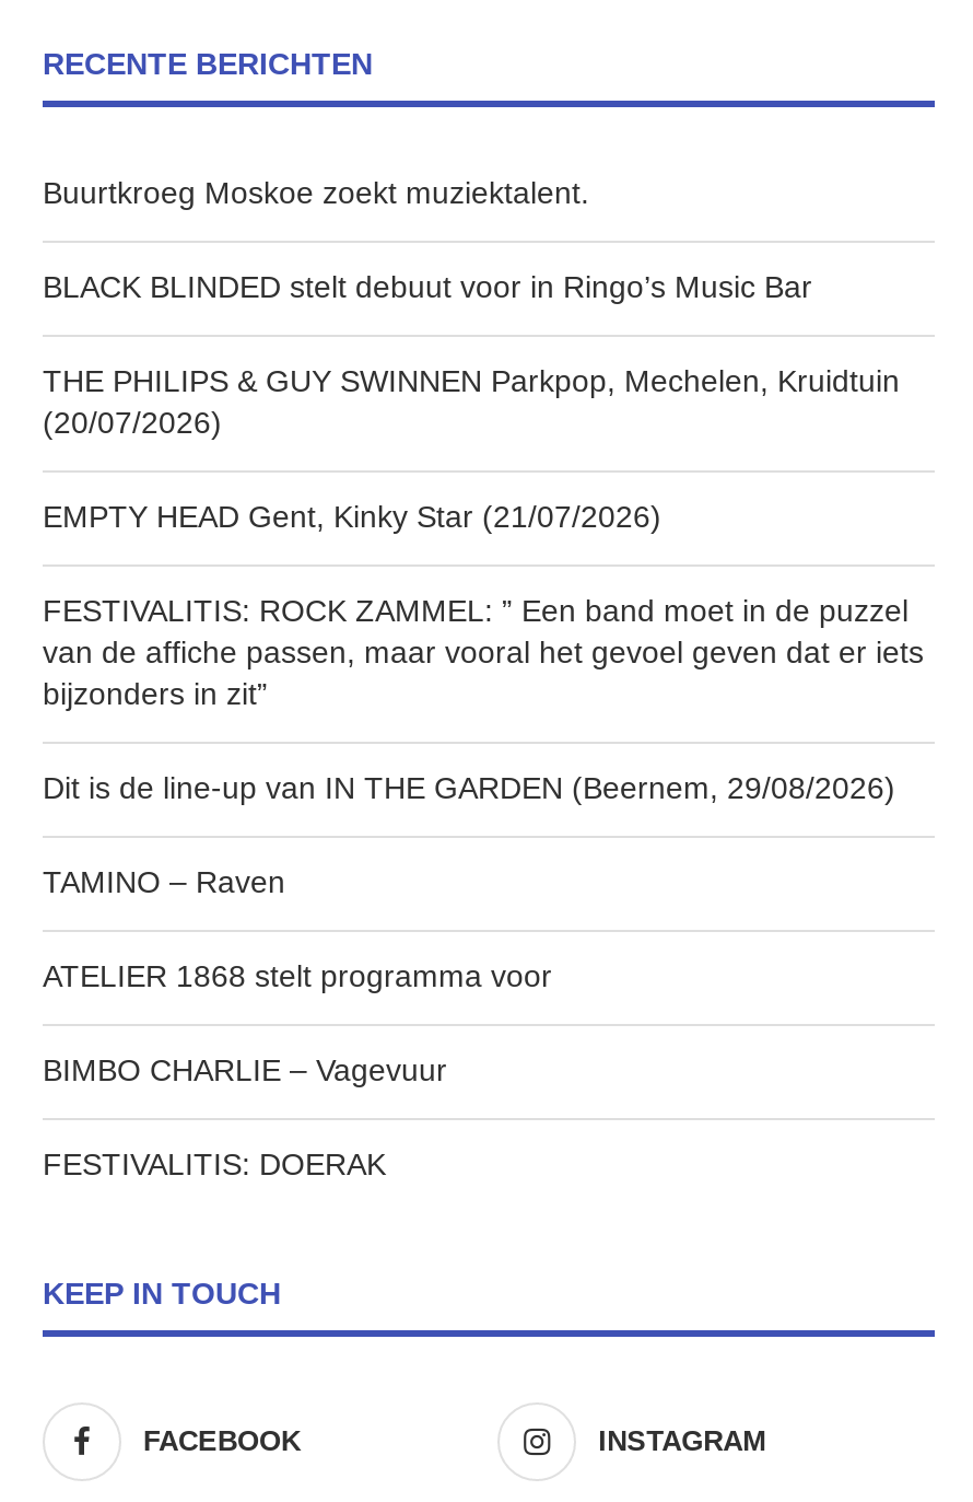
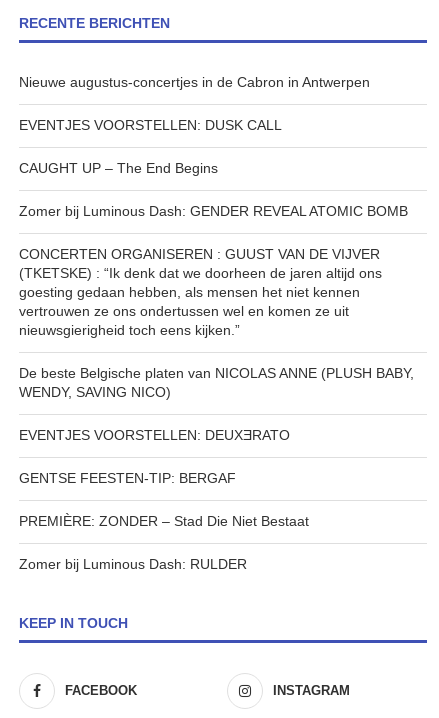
- Buurtkroeg Moskoe zoekt muziektalent.
+ Nieuwe augustus-concertjes in de Cabron in Antwerpen

- BLACK BLINDED stelt debuut voor in Ringo’s Music Bar
+ EVENTJES VOORSTELLEN: DUSK CALL

- THE PHILIPS & GUY SWINNEN Parkpop, Mechelen, Kruidtuin
- (20/07/2026)
+ CAUGHT UP – The End Begins

- EMPTY HEAD Gent, Kinky Star (21/07/2026)
+ Zomer bij Luminous Dash: GENDER REVEAL ATOMIC BOMB

- FESTIVALITIS: ROCK ZAMMEL: ” Een band moet in de puzzel
- van de affiche passen, maar vooral het gevoel geven dat er iets
- bijzonders in zit”
+ CONCERTEN ORGANISEREN : GUUST VAN DE VIJVER
+ (TKETSKE) : “Ik denk dat we doorheen de jaren altijd ons
+ goesting gedaan hebben, als mensen het niet kennen
+ vertrouwen ze ons ondertussen wel en komen ze uit
+ nieuwsgierigheid toch eens kijken.”

- Dit is de line-up van IN THE GARDEN (Beernem, 29/08/2026)
+ De beste Belgische platen van NICOLAS ANNE (PLUSH BABY,
+ WENDY, SAVING NICO)

- TAMINO – Raven
+ EVENTJES VOORSTELLEN: DEUXƎRATO

- ATELIER 1868 stelt programma voor
+ GENTSE FEESTEN-TIP: BERGAF

- BIMBO CHARLIE – Vagevuur
+ PREMIÈRE: ZONDER – Stad Die Niet Bestaat

- FESTIVALITIS: DOERAK
+ Zomer bij Luminous Dash: RULDER
